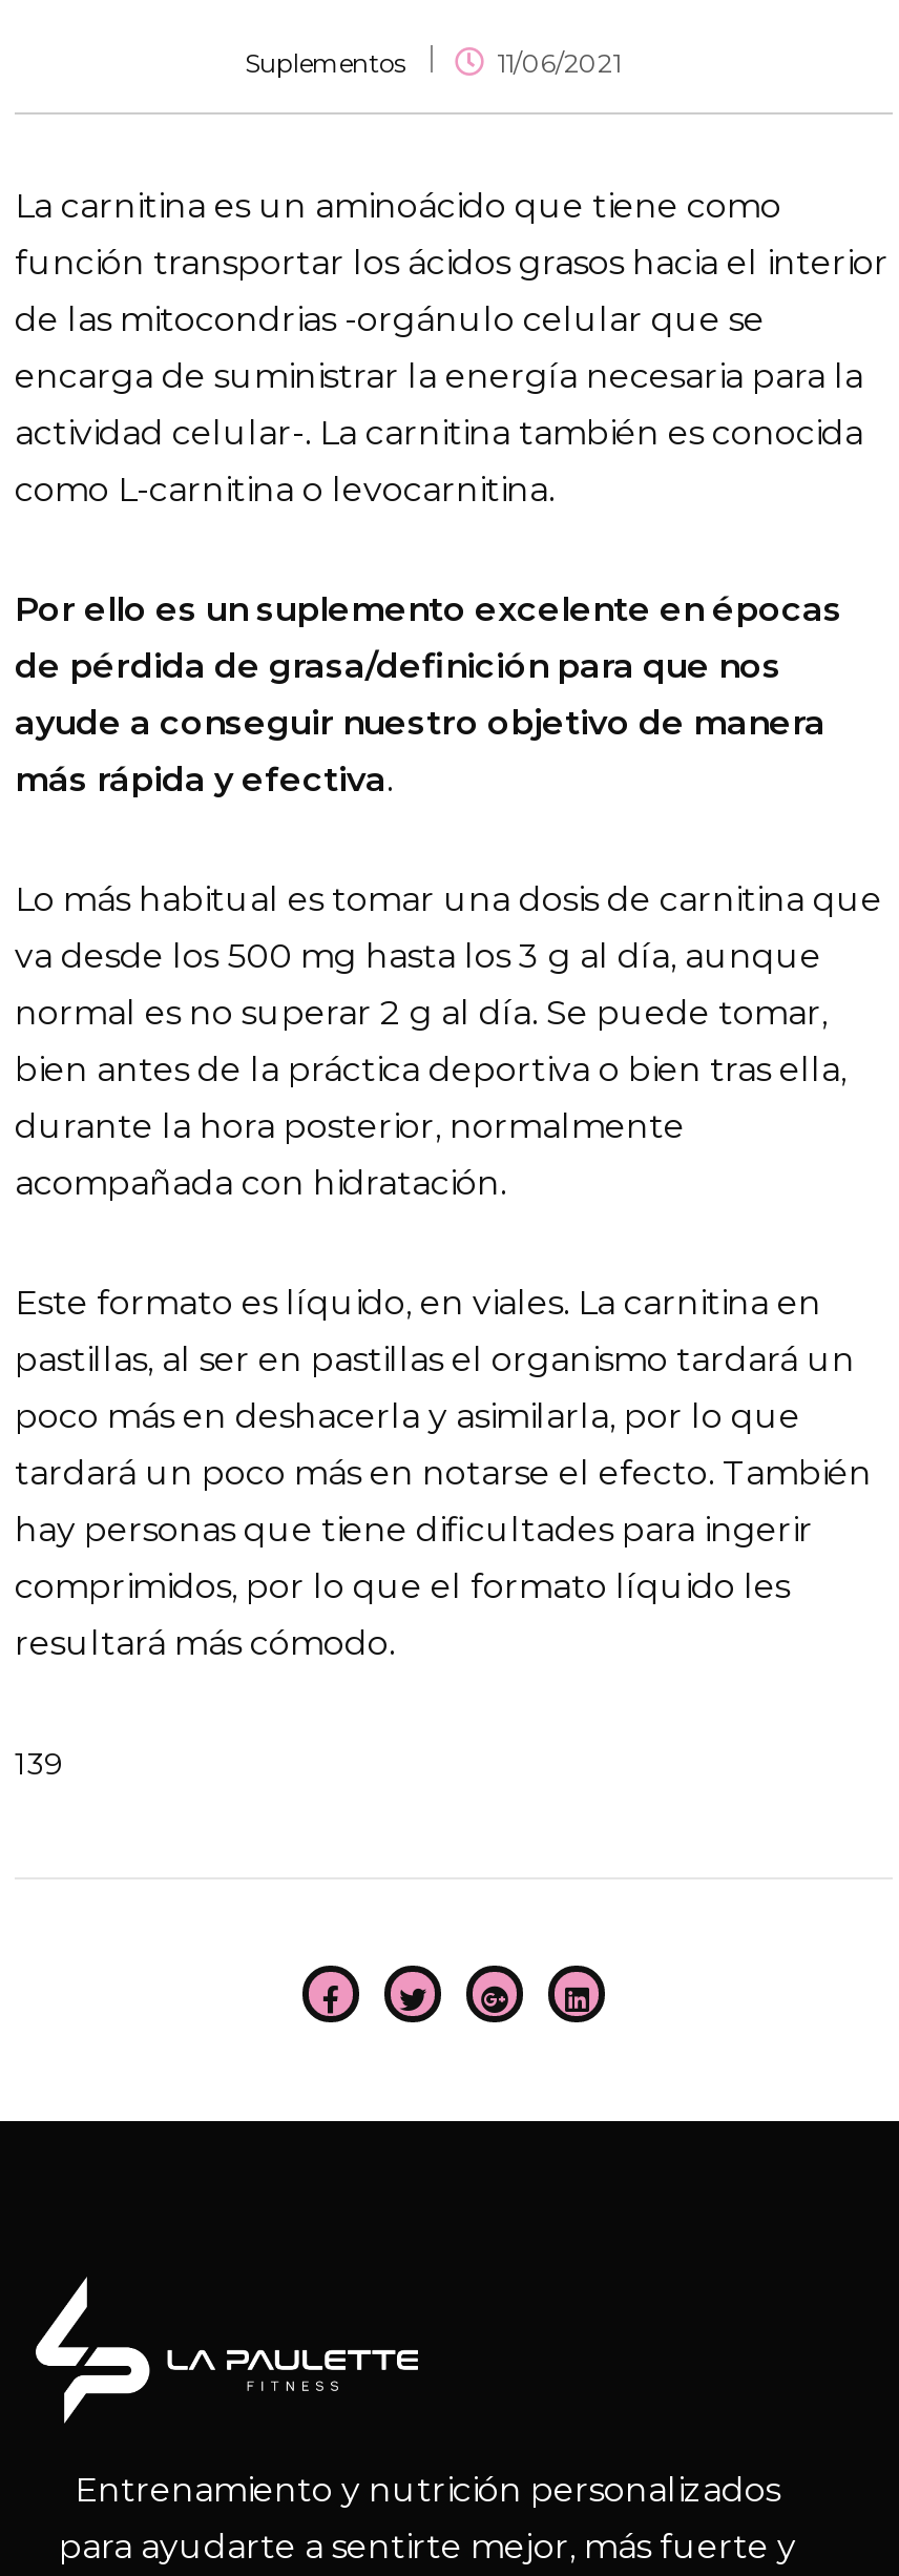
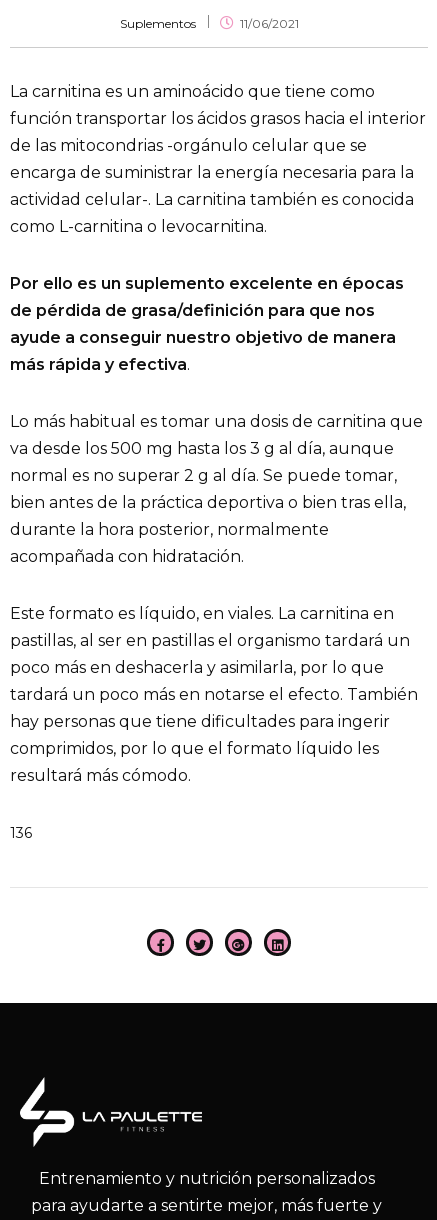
- 139
+ 136
